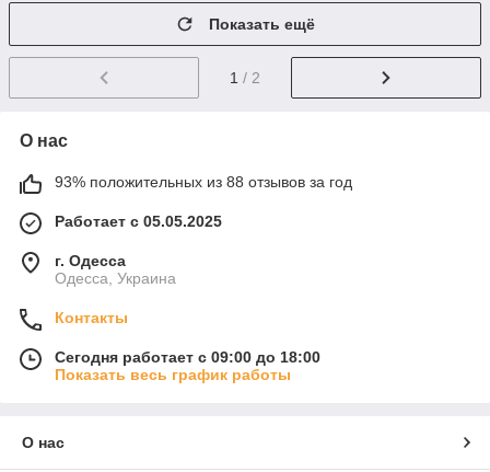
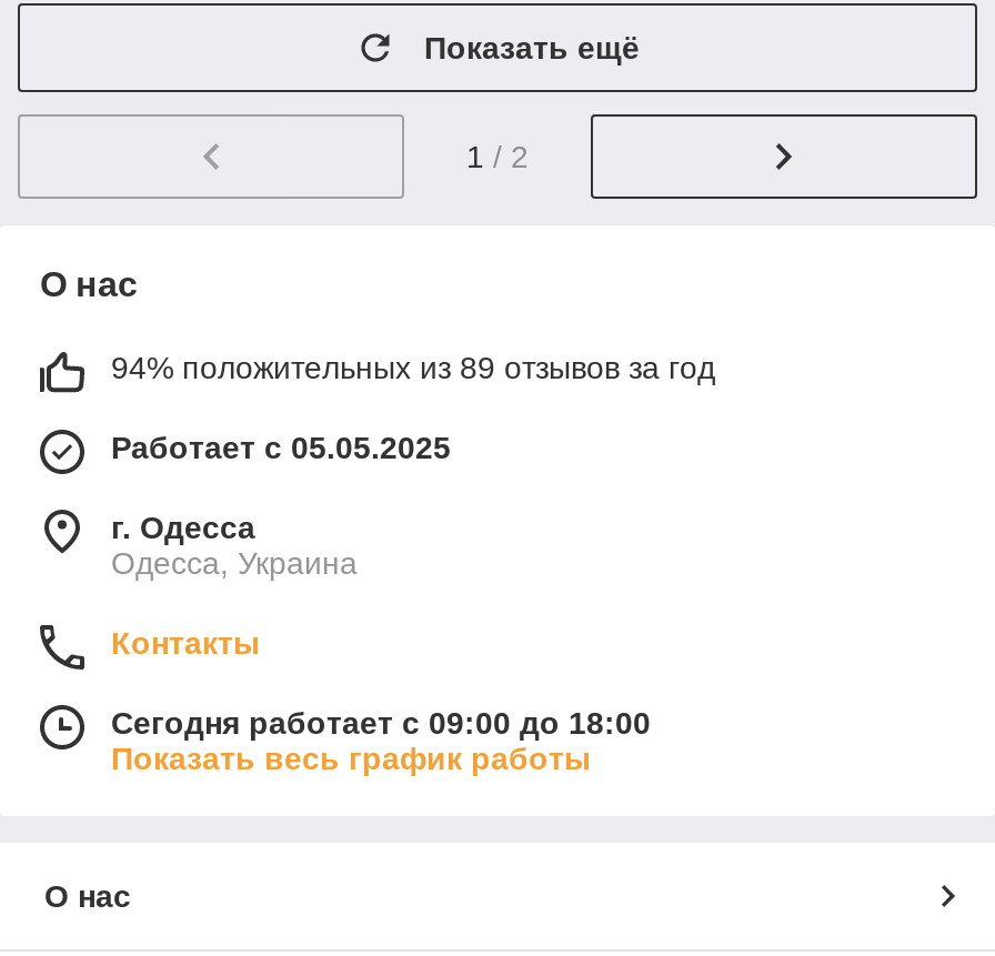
- 93% положительных из 88 отзывов за год
+ 94% положительных из 89 отзывов за год
